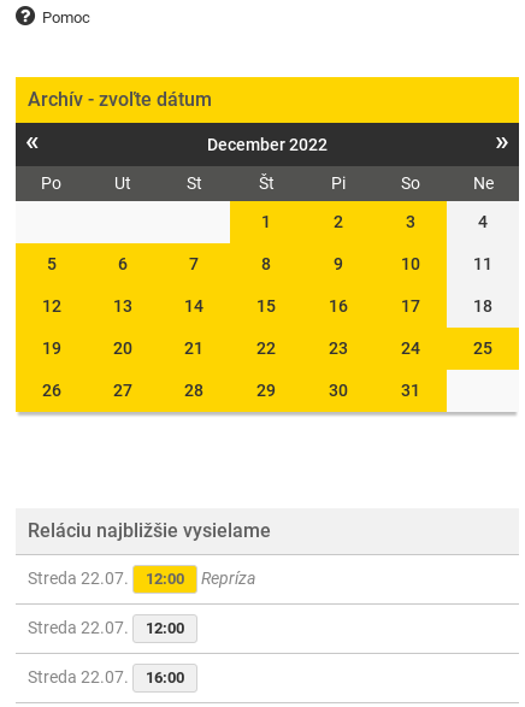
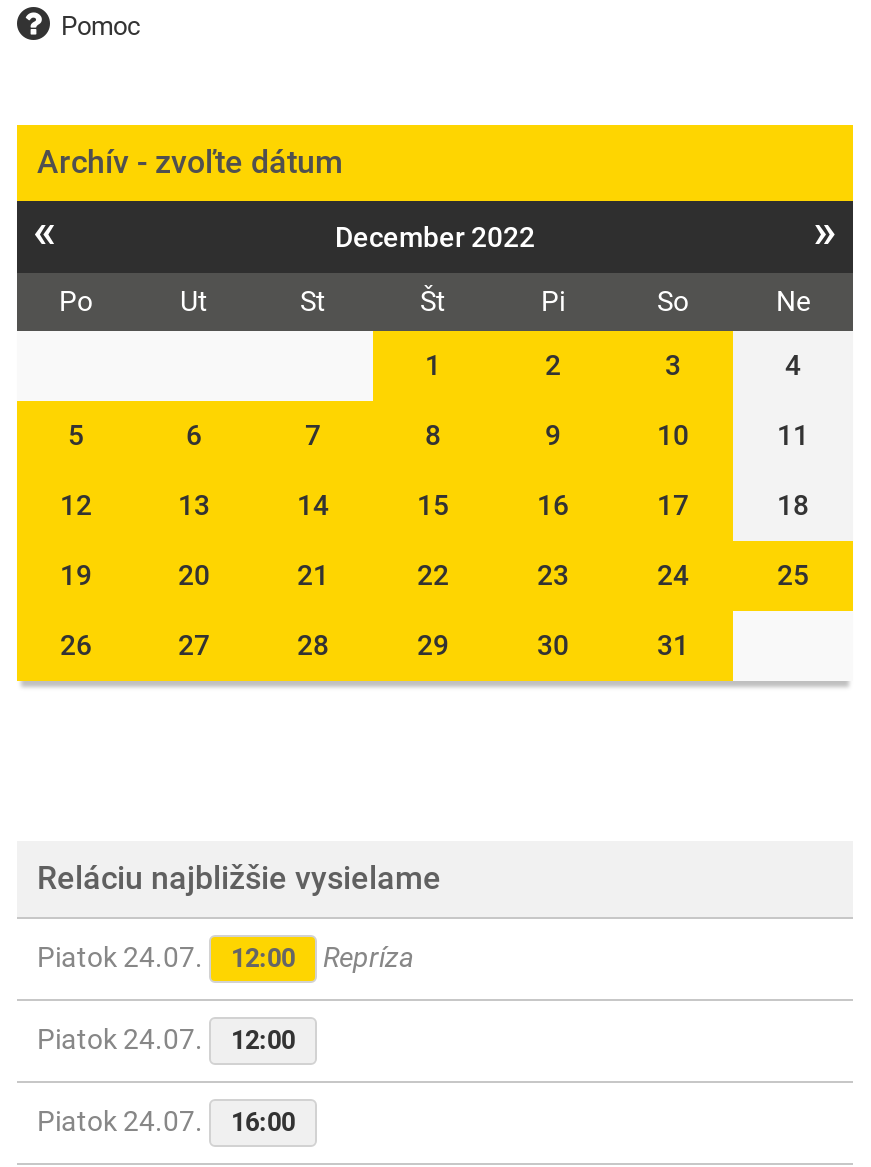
- Streda 22.07. 12:00 Repríza
+ Piatok 24.07. 12:00 Repríza

- Streda 22.07. 12:00
+ Piatok 24.07. 12:00

- Streda 22.07. 16:00
+ Piatok 24.07. 16:00
